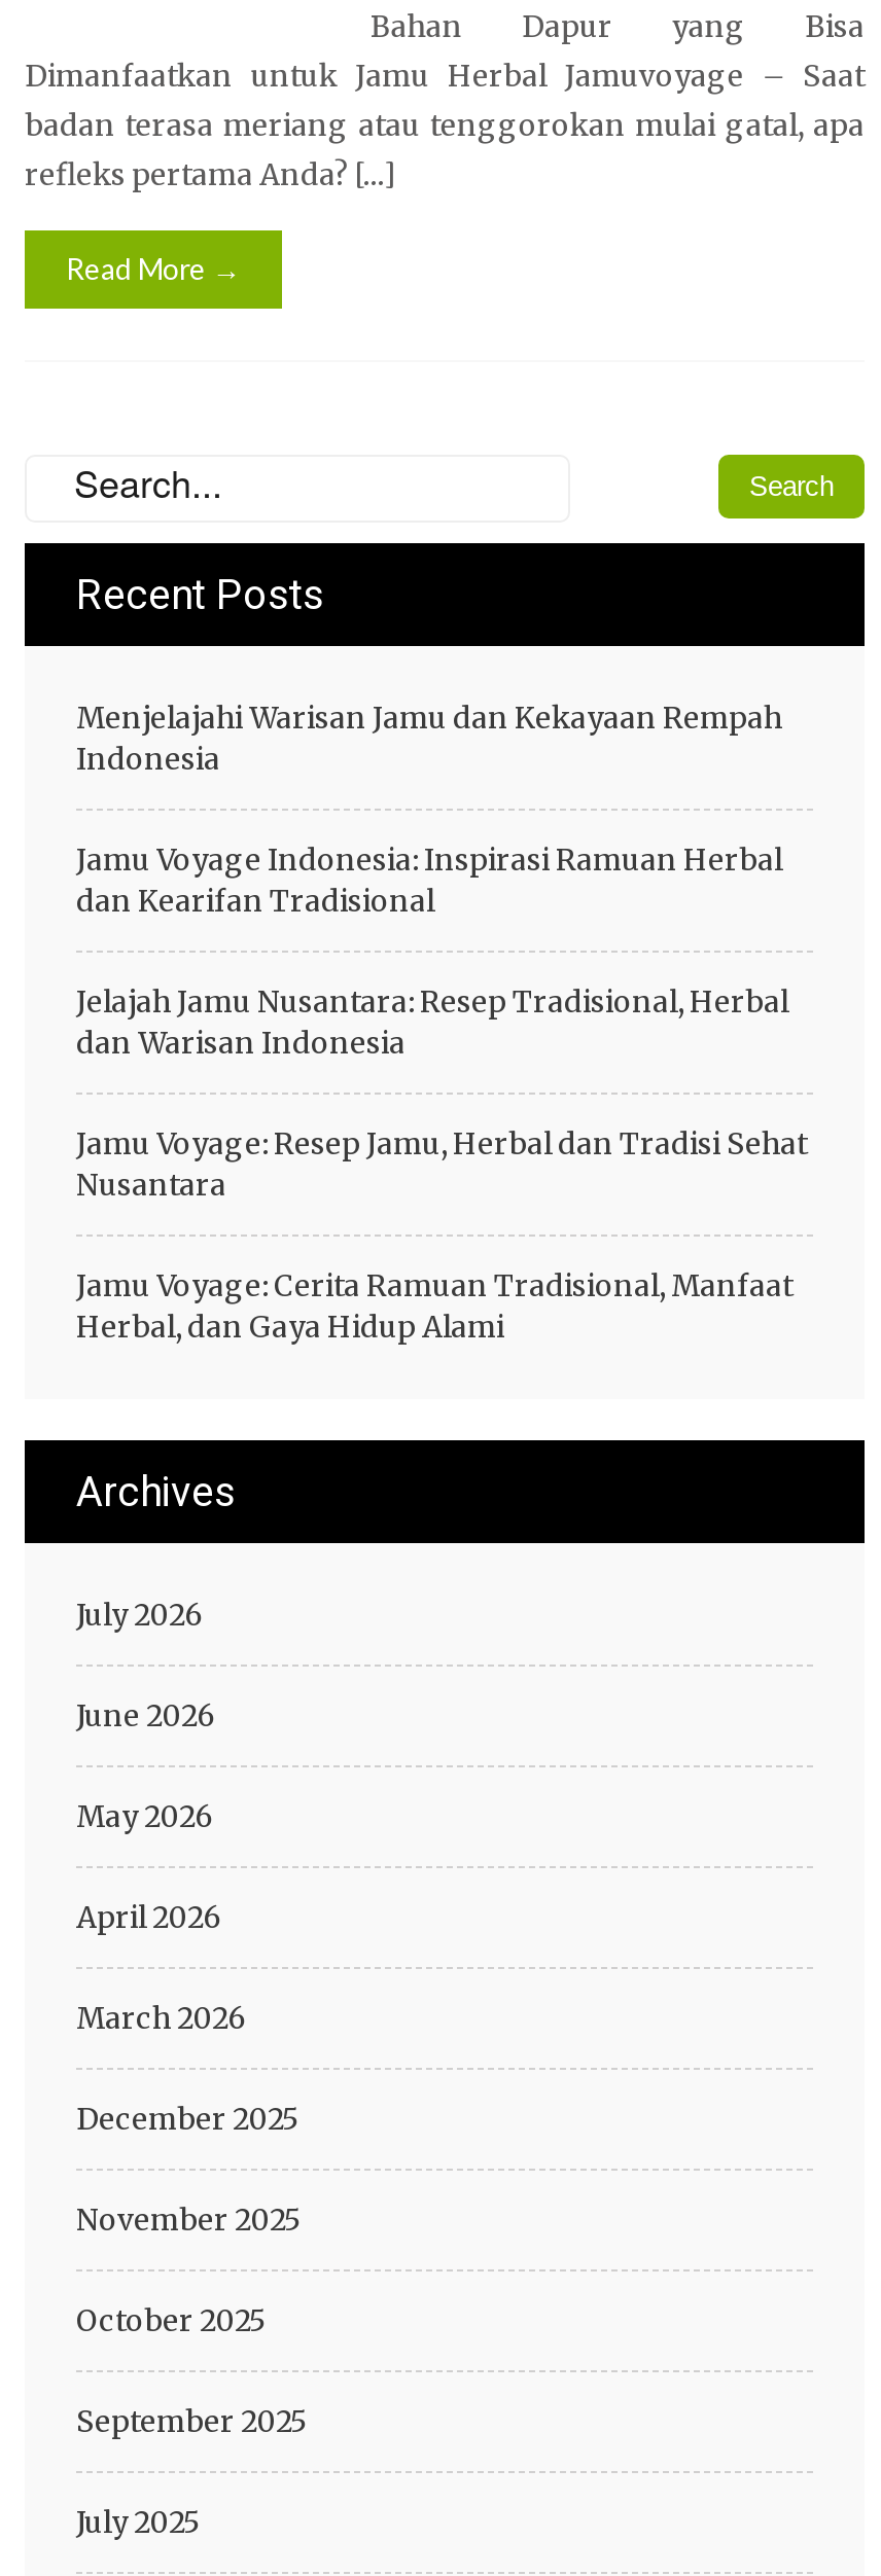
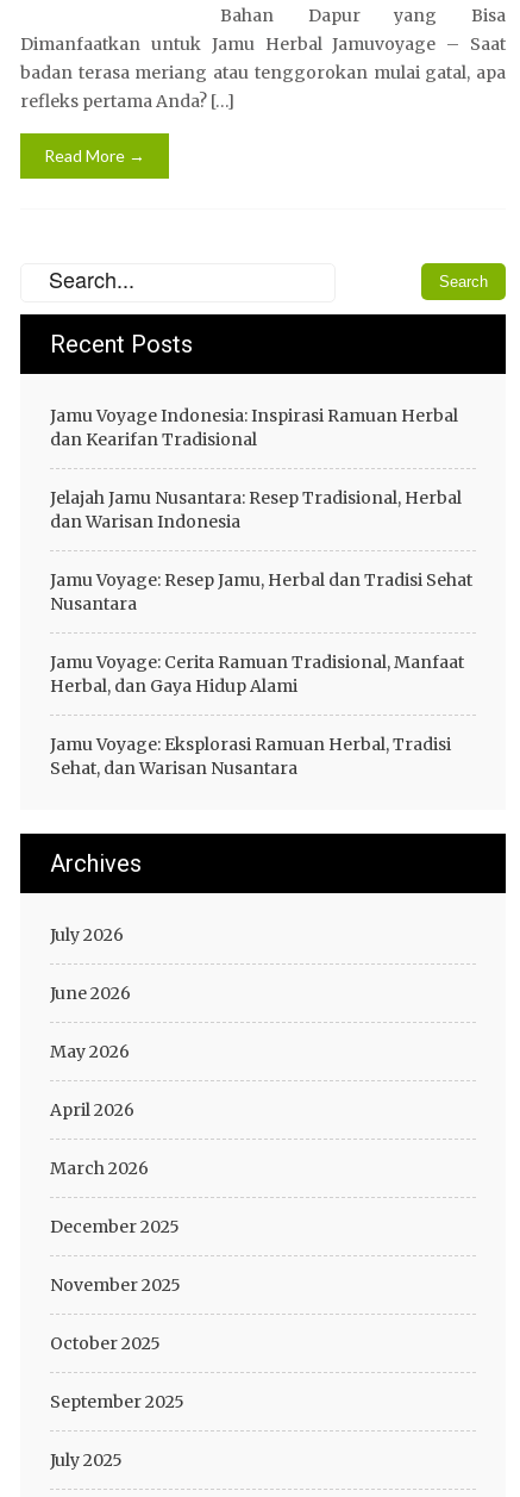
- Menjelajahi Warisan Jamu dan Kekayaan Rempah
- Indonesia

moved up: Jamu Voyage Indonesia: Inspirasi Ramuan Herbal | dan Kearifan Tradisional | Jelajah Jamu Nusantara: Resep Tradisional, Herbal | dan Warisan Indonesia | Jamu Voyage: Resep Jamu, Herbal dan Tradisi Sehat | Nusantara | Jamu Voyage: Cerita Ramuan Tradisional, Manfaat | Herbal, dan Gaya Hidup Alami

+ Jamu Voyage: Eksplorasi Ramuan Herbal, Tradisi
+ Sehat, dan Warisan Nusantara
